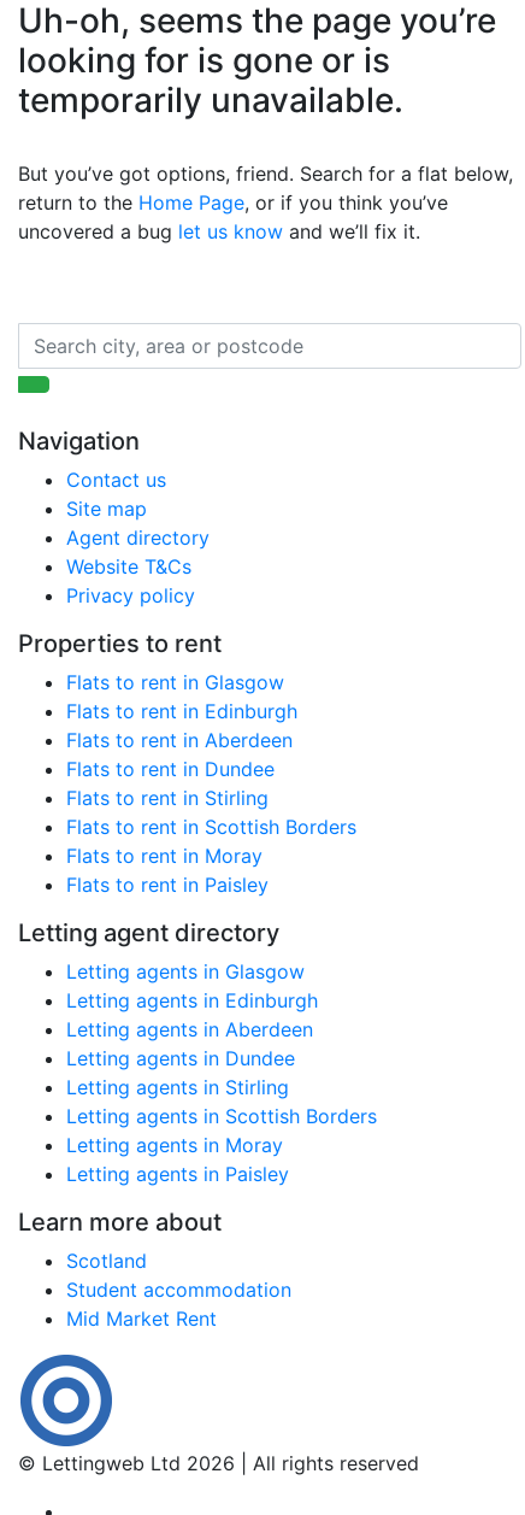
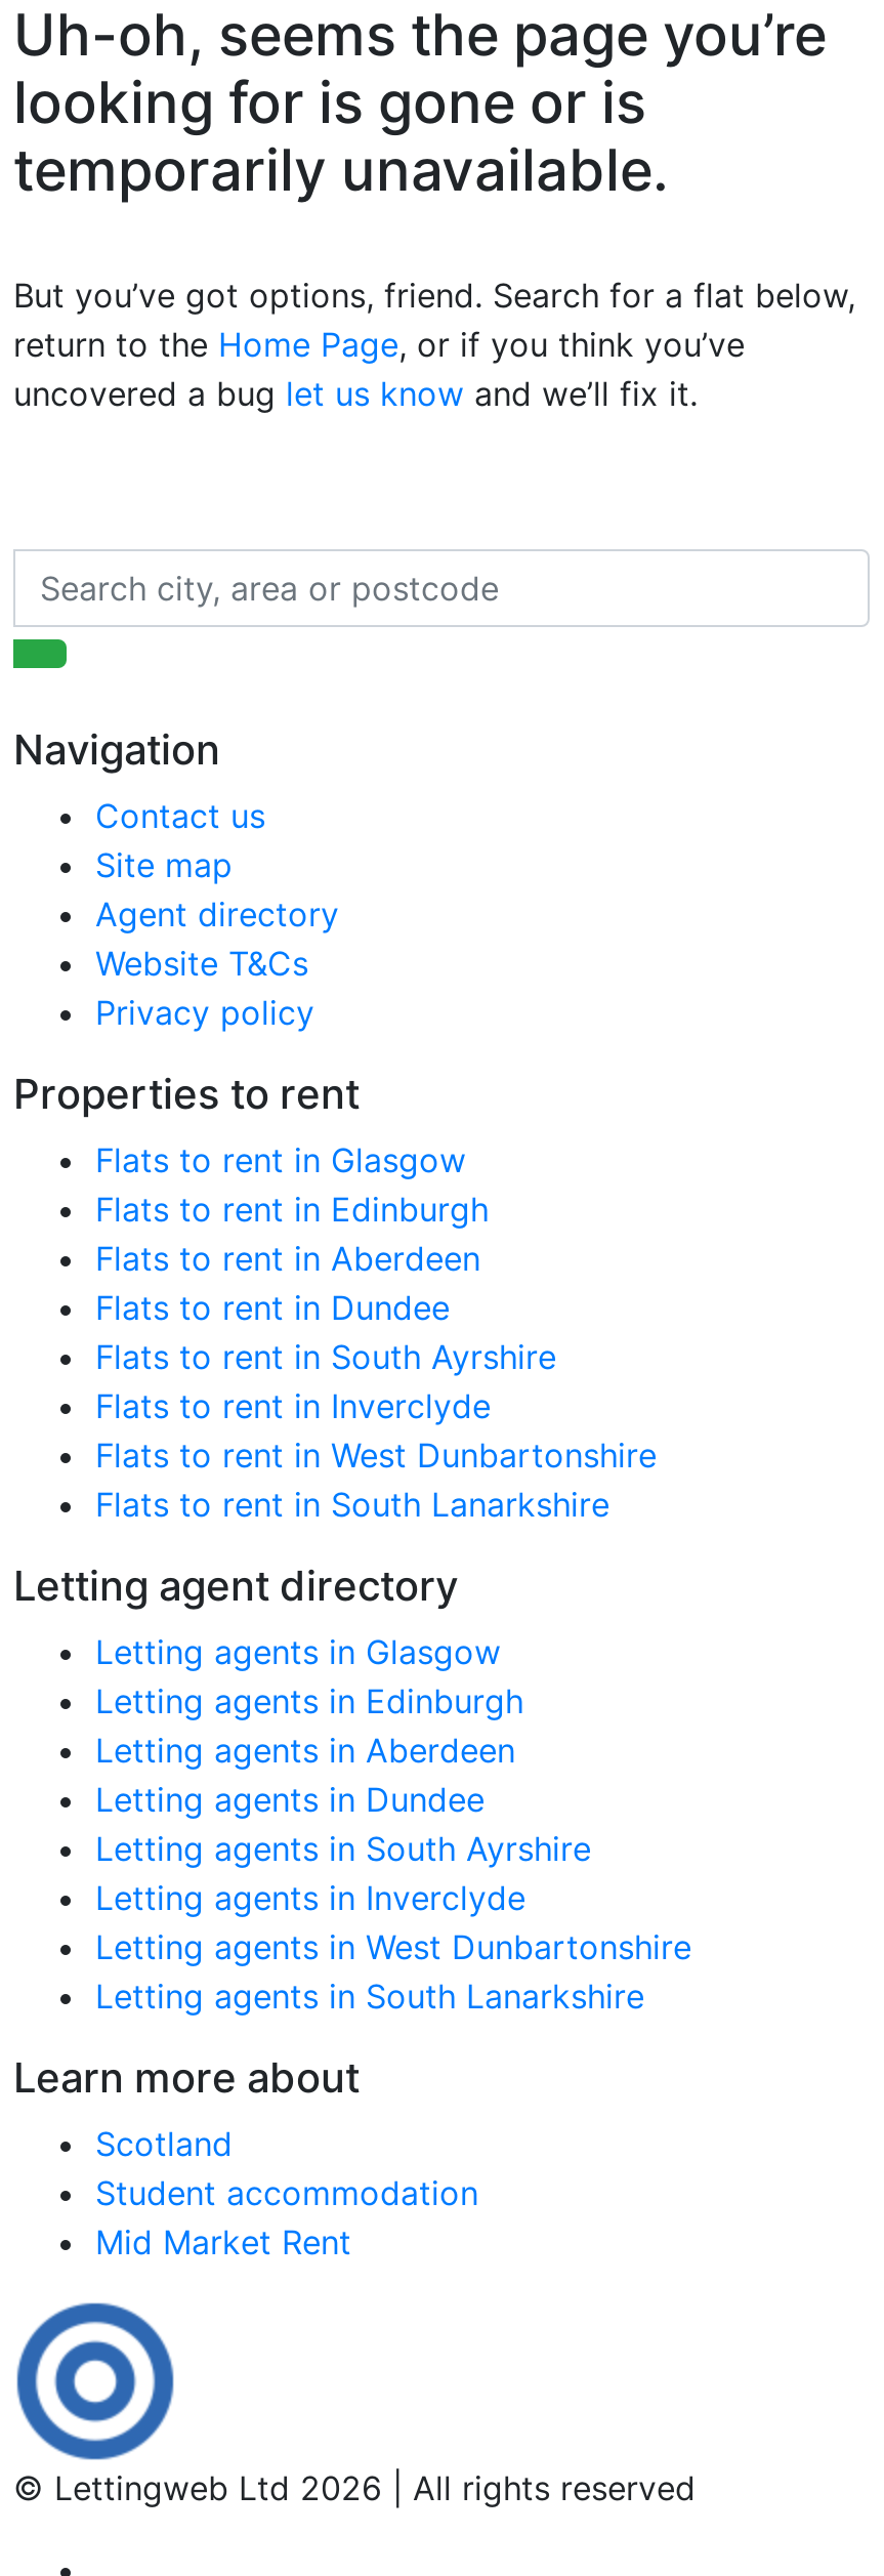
- Flats to rent in Stirling
- Flats to rent in Scottish Borders
- Flats to rent in Moray
- Flats to rent in Paisley
+ Flats to rent in South Ayrshire
+ Flats to rent in Inverclyde
+ Flats to rent in West Dunbartonshire
+ Flats to rent in South Lanarkshire

- Letting agents in Stirling
- Letting agents in Scottish Borders
- Letting agents in Moray
- Letting agents in Paisley
+ Letting agents in South Ayrshire
+ Letting agents in Inverclyde
+ Letting agents in West Dunbartonshire
+ Letting agents in South Lanarkshire
